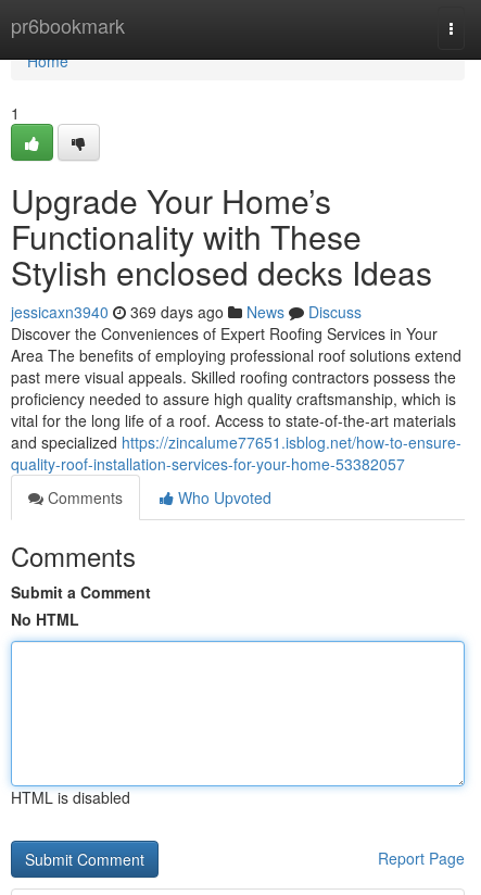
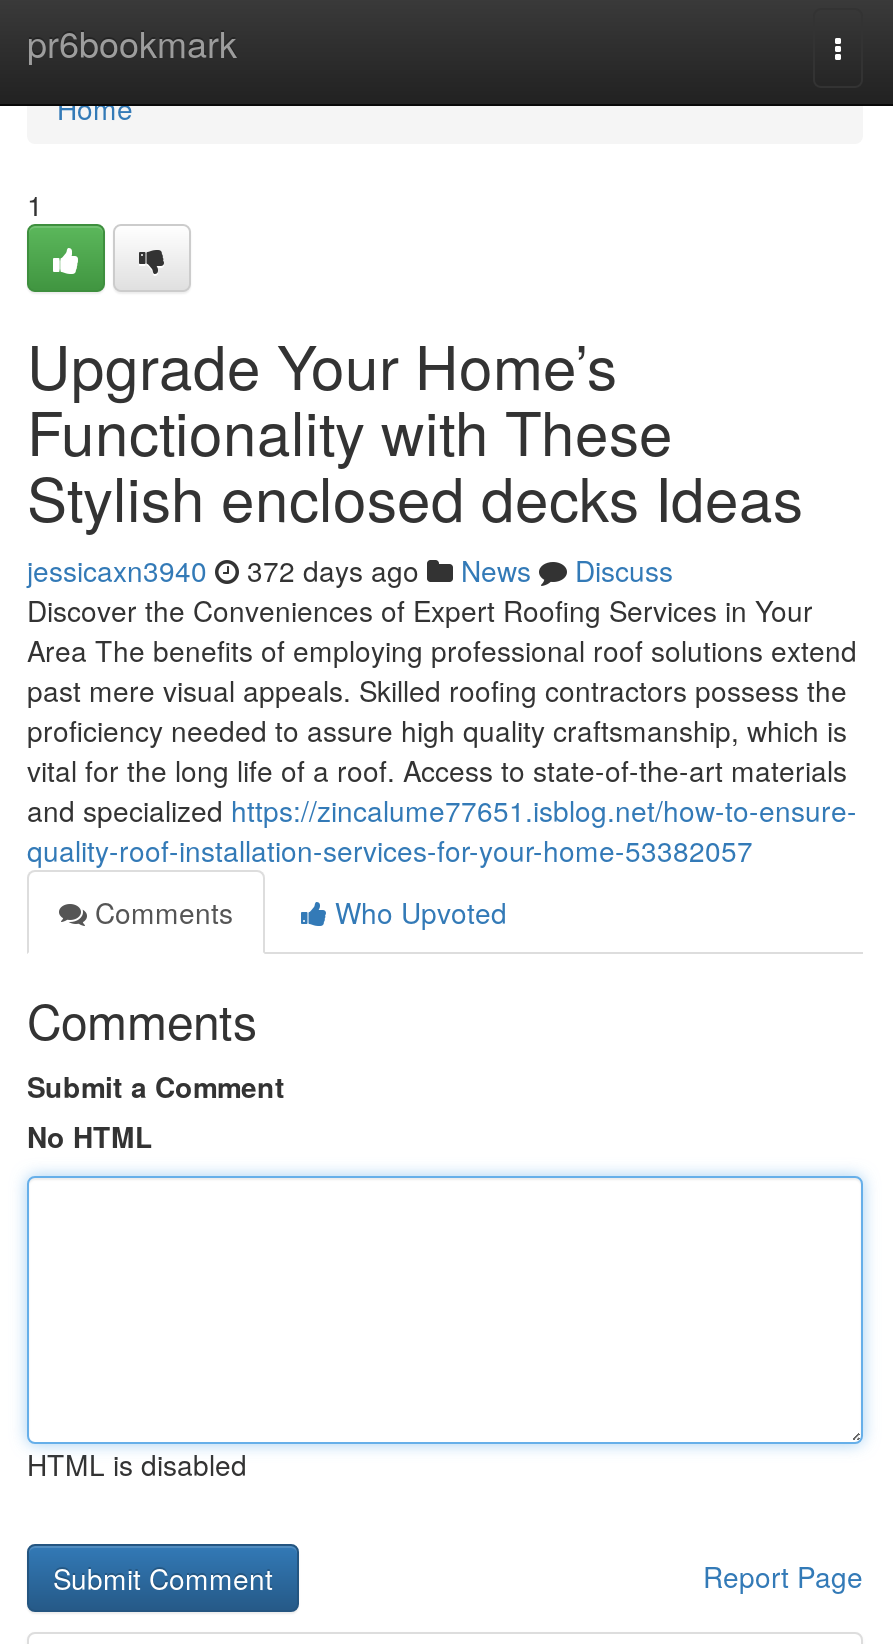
- jessicaxn3940 369 days ago News Discuss
+ jessicaxn3940 372 days ago News Discuss
